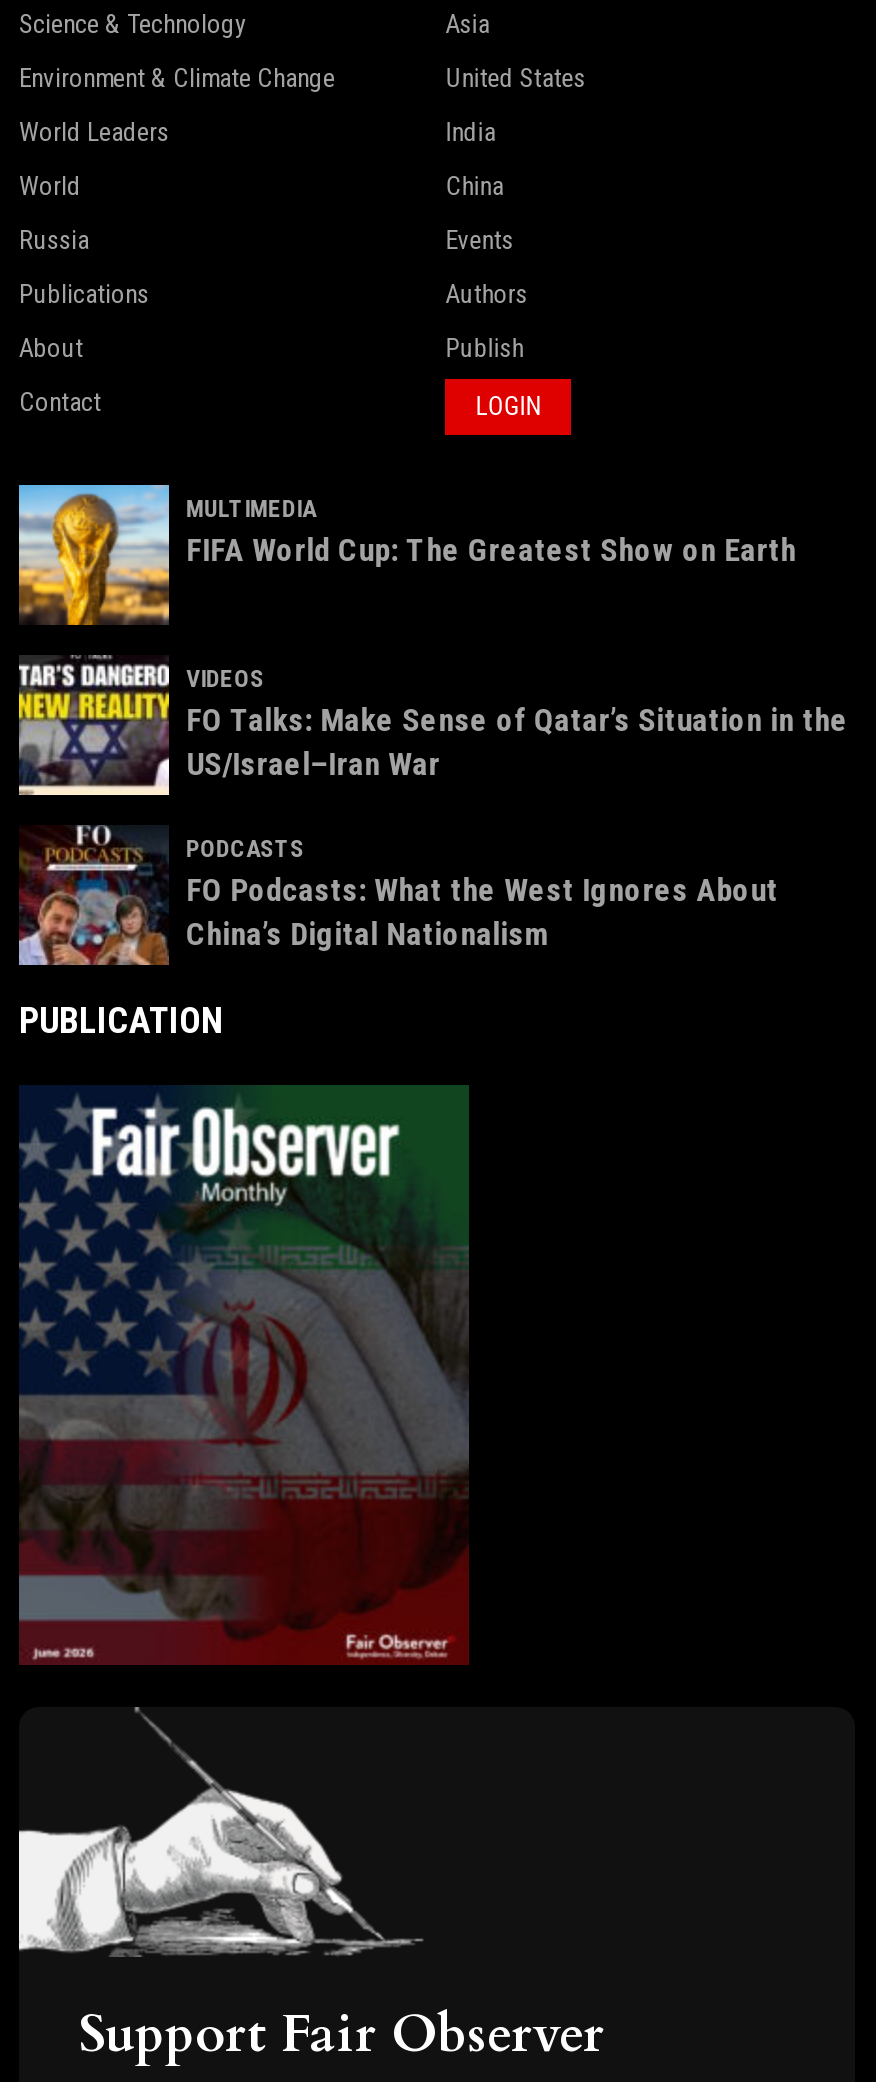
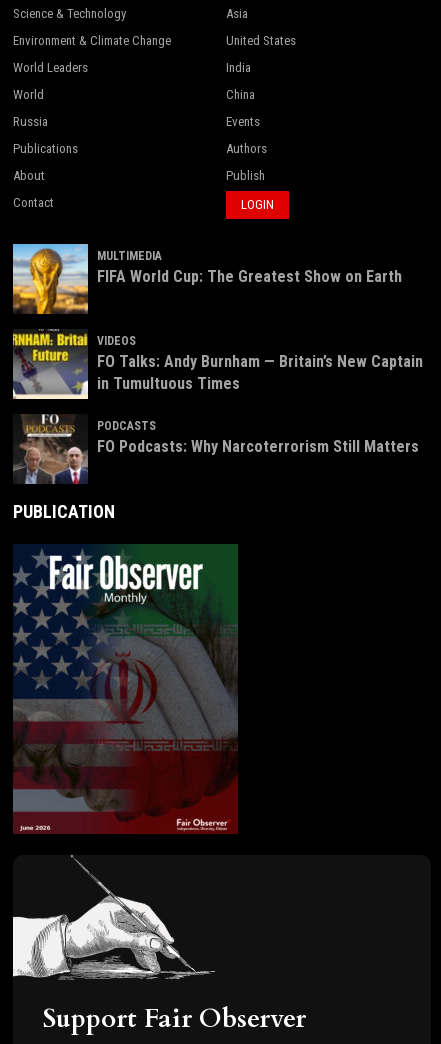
- [image]
- FO Talks: Make Sense of Qatar’s Situation in the
- US/Israel–Iran War
+ [image]
+ FO Talks: Andy Burnham — Britain’s New Captain
+ in Tumultuous Times

- [image]
- FO Podcasts: What the West Ignores About
- China’s Digital Nationalism
+ [image]
+ FO Podcasts: Why Narcoterrorism Still Matters
